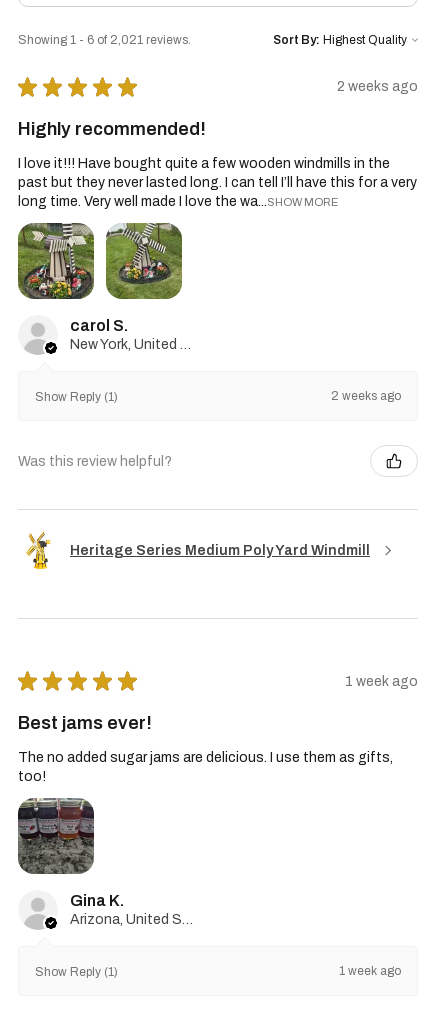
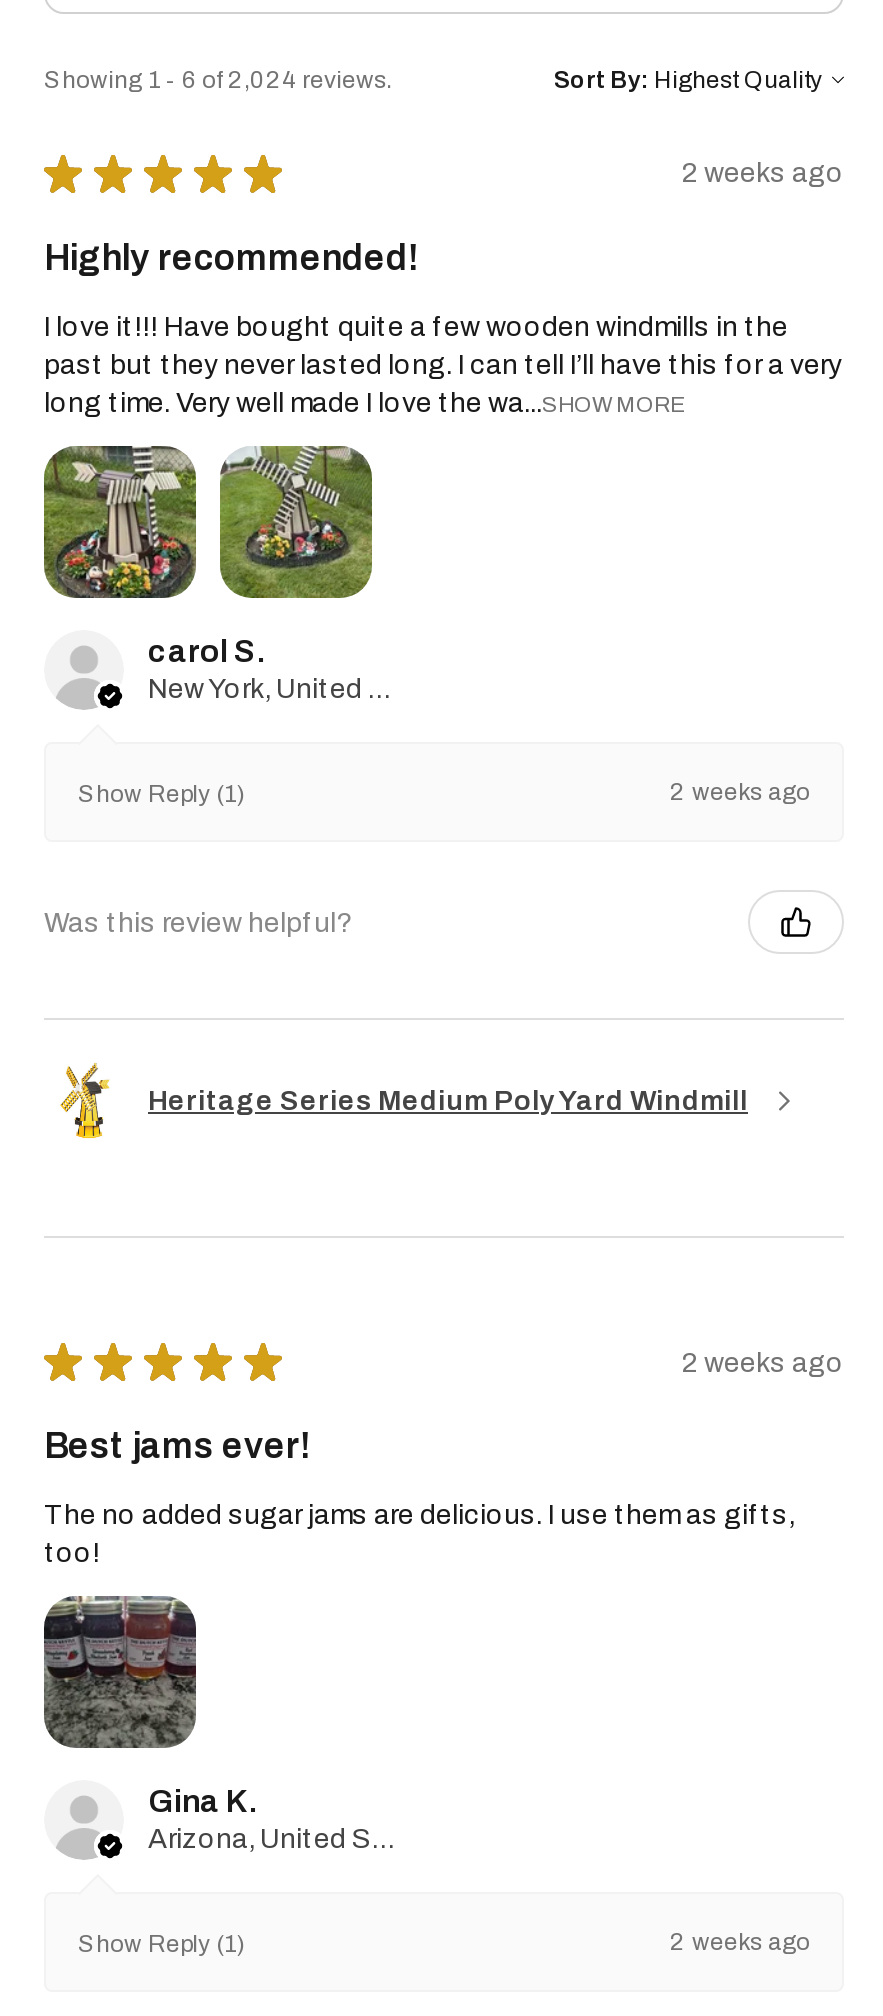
- Showing 1 - 6 of 2,021 reviews.
+ Showing 1 - 6 of 2,024 reviews.

- 1 week ago
+ 2 weeks ago

- 1 week ago
+ 2 weeks ago
